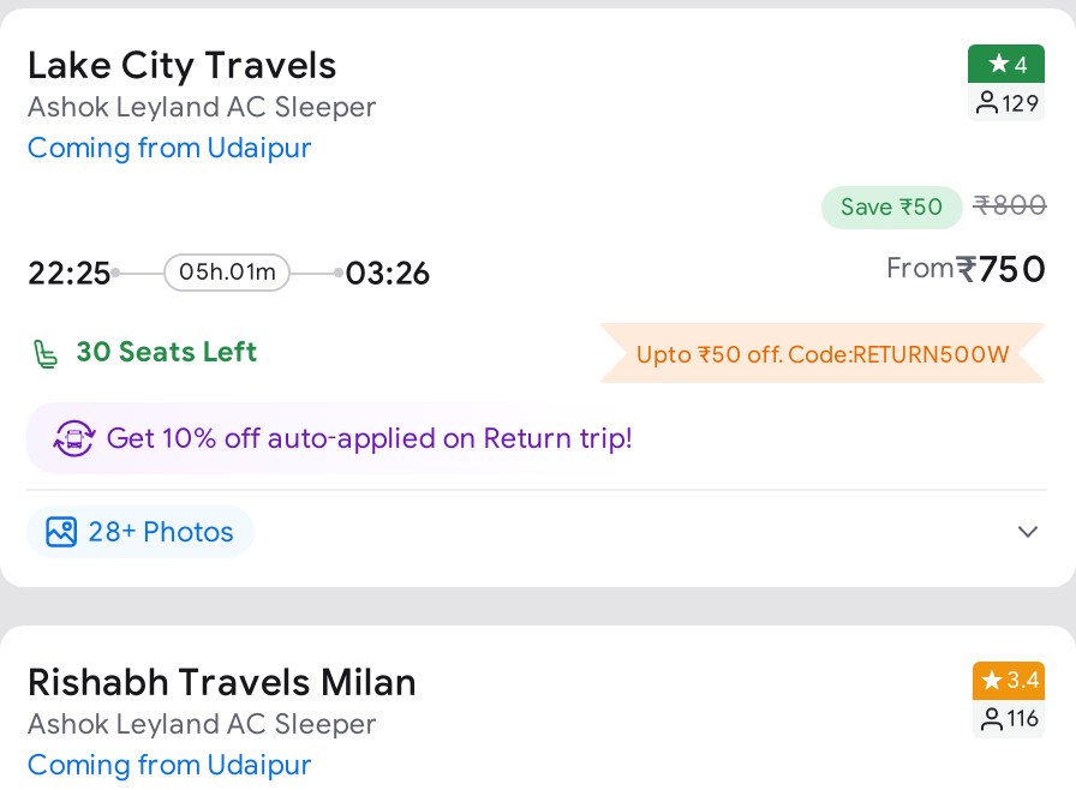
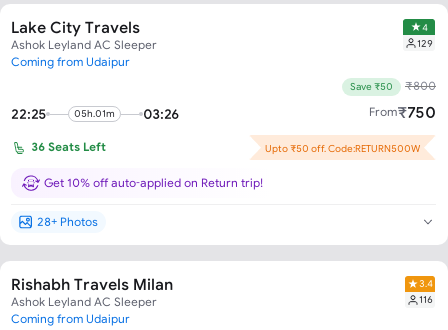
- 30 Seats Left
+ 36 Seats Left
